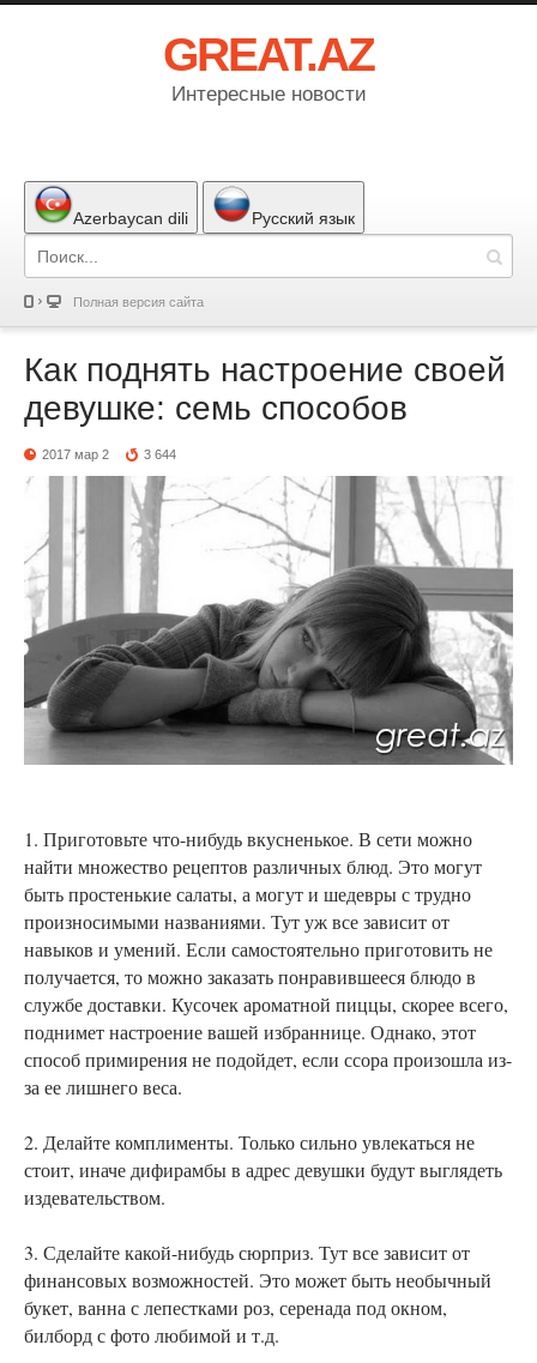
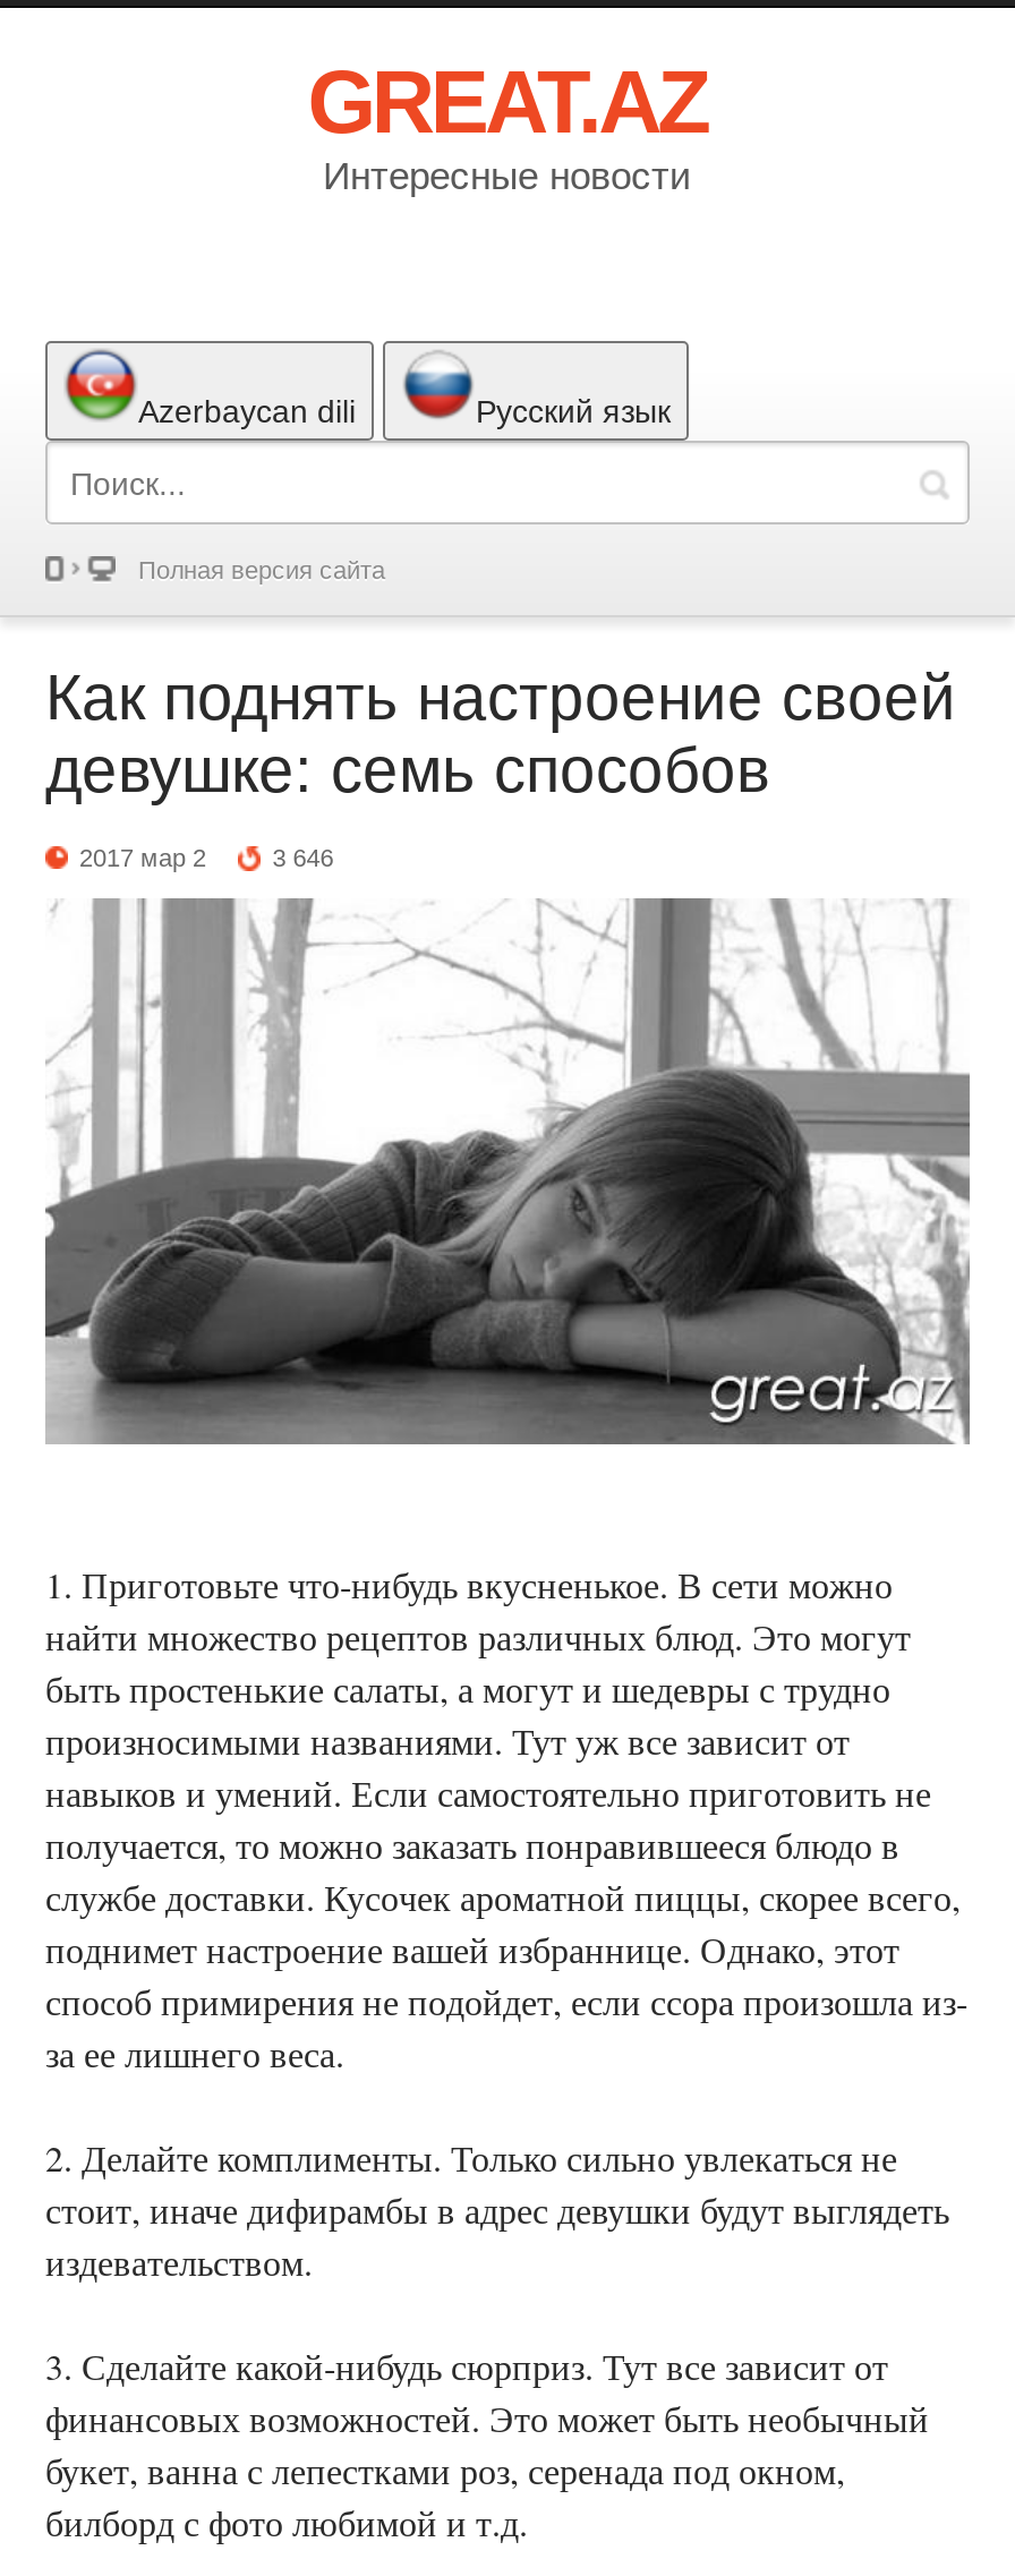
- 3 644
+ 3 646
